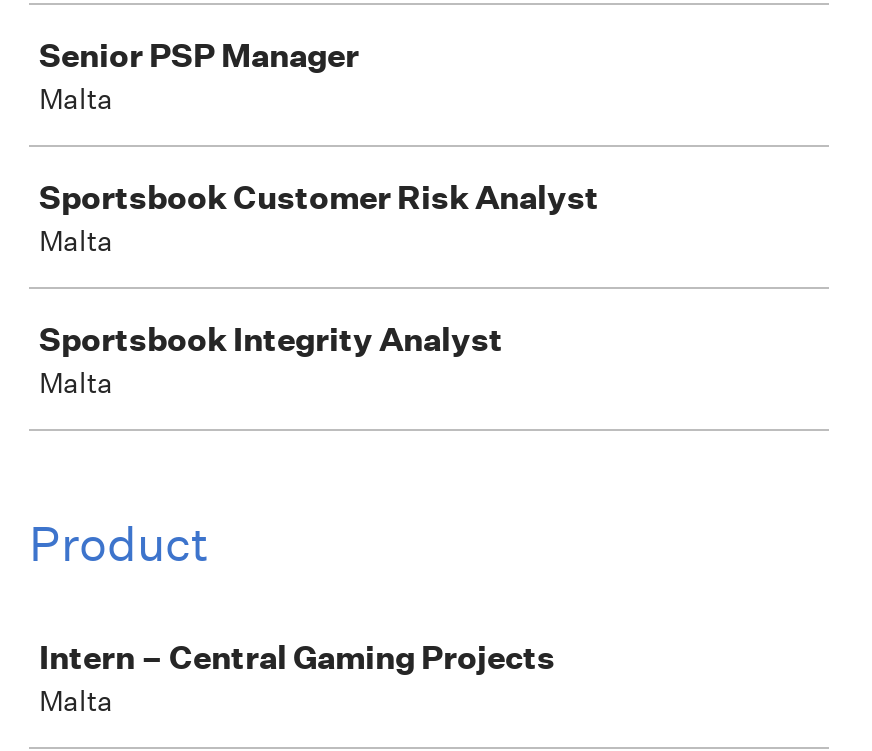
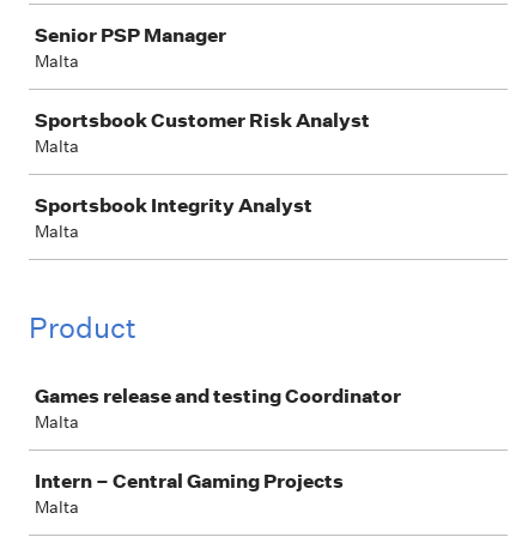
+ Games release and testing Coordinator
+ Malta
